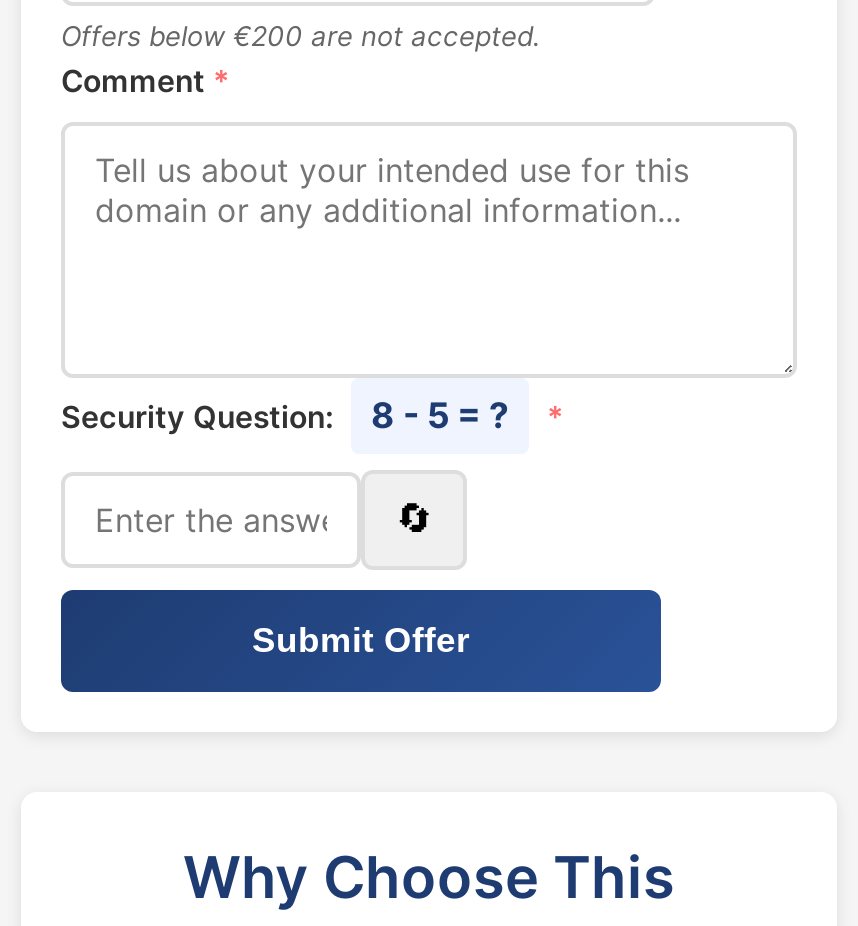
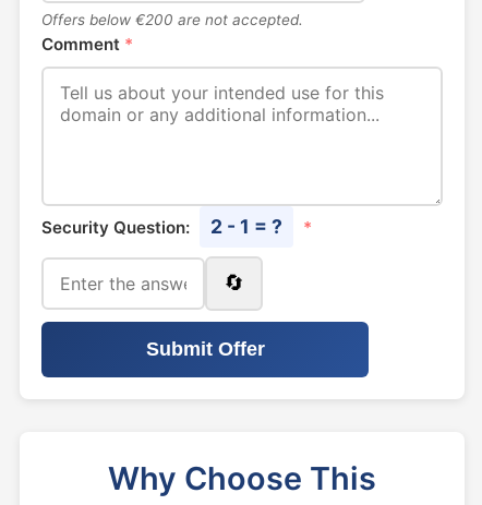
- 8 - 5 = ?
+ 2 - 1 = ?
